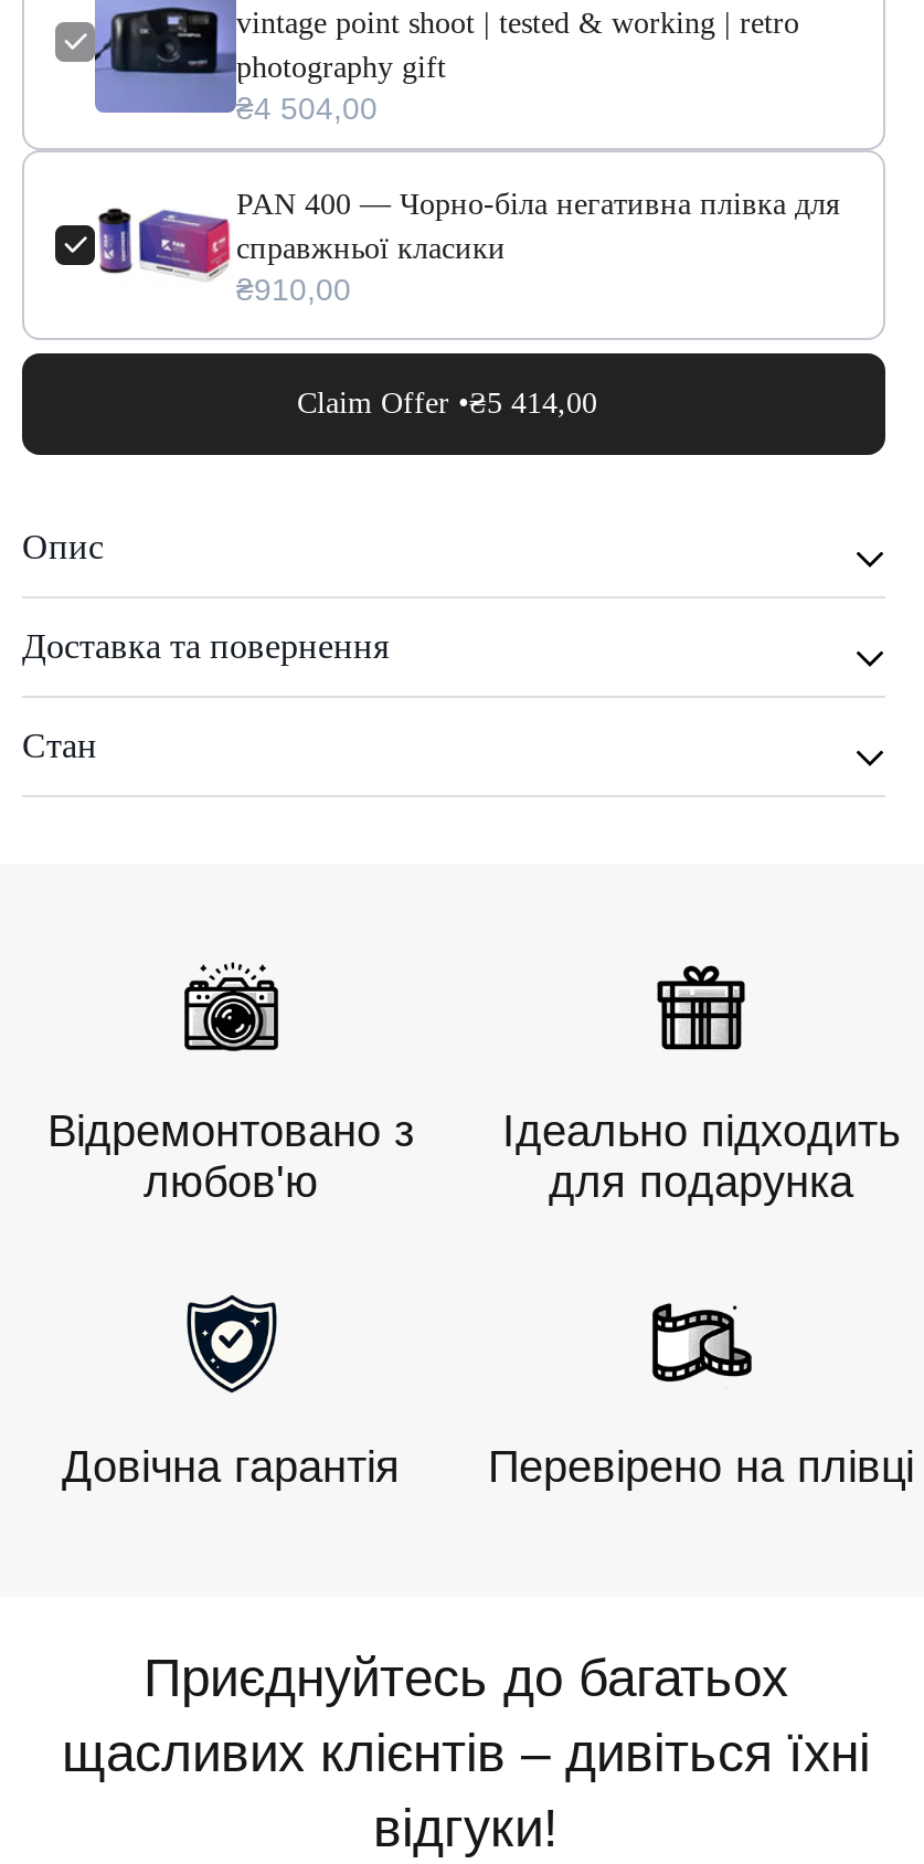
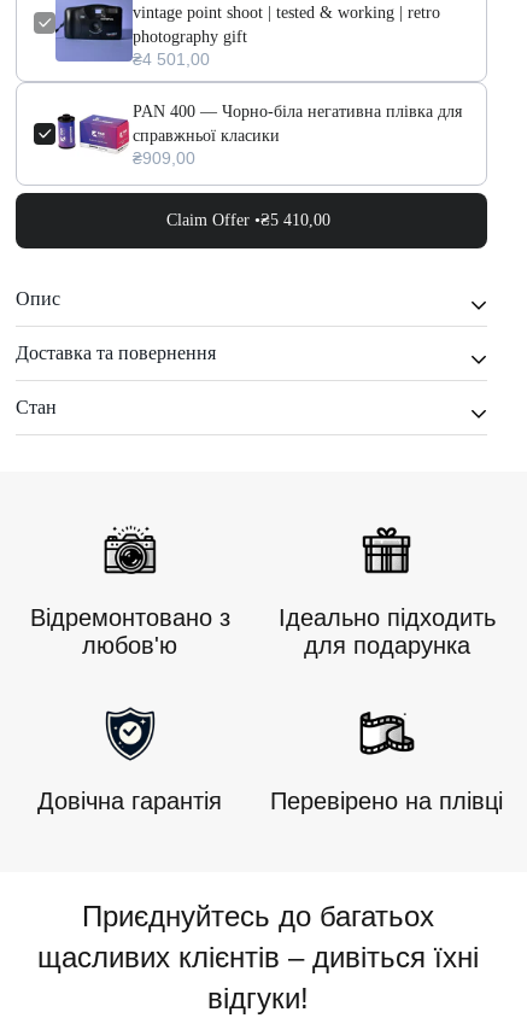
- ₴4 504,00
+ ₴4 501,00

- ₴910,00
+ ₴909,00

- Claim Offer •₴5 414,00
+ Claim Offer •₴5 410,00
